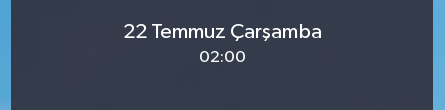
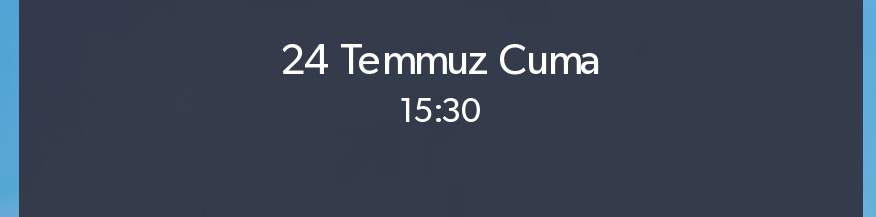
- 22 Temmuz Çarşamba
- 02:00
+ 24 Temmuz Cuma
+ 15:30
